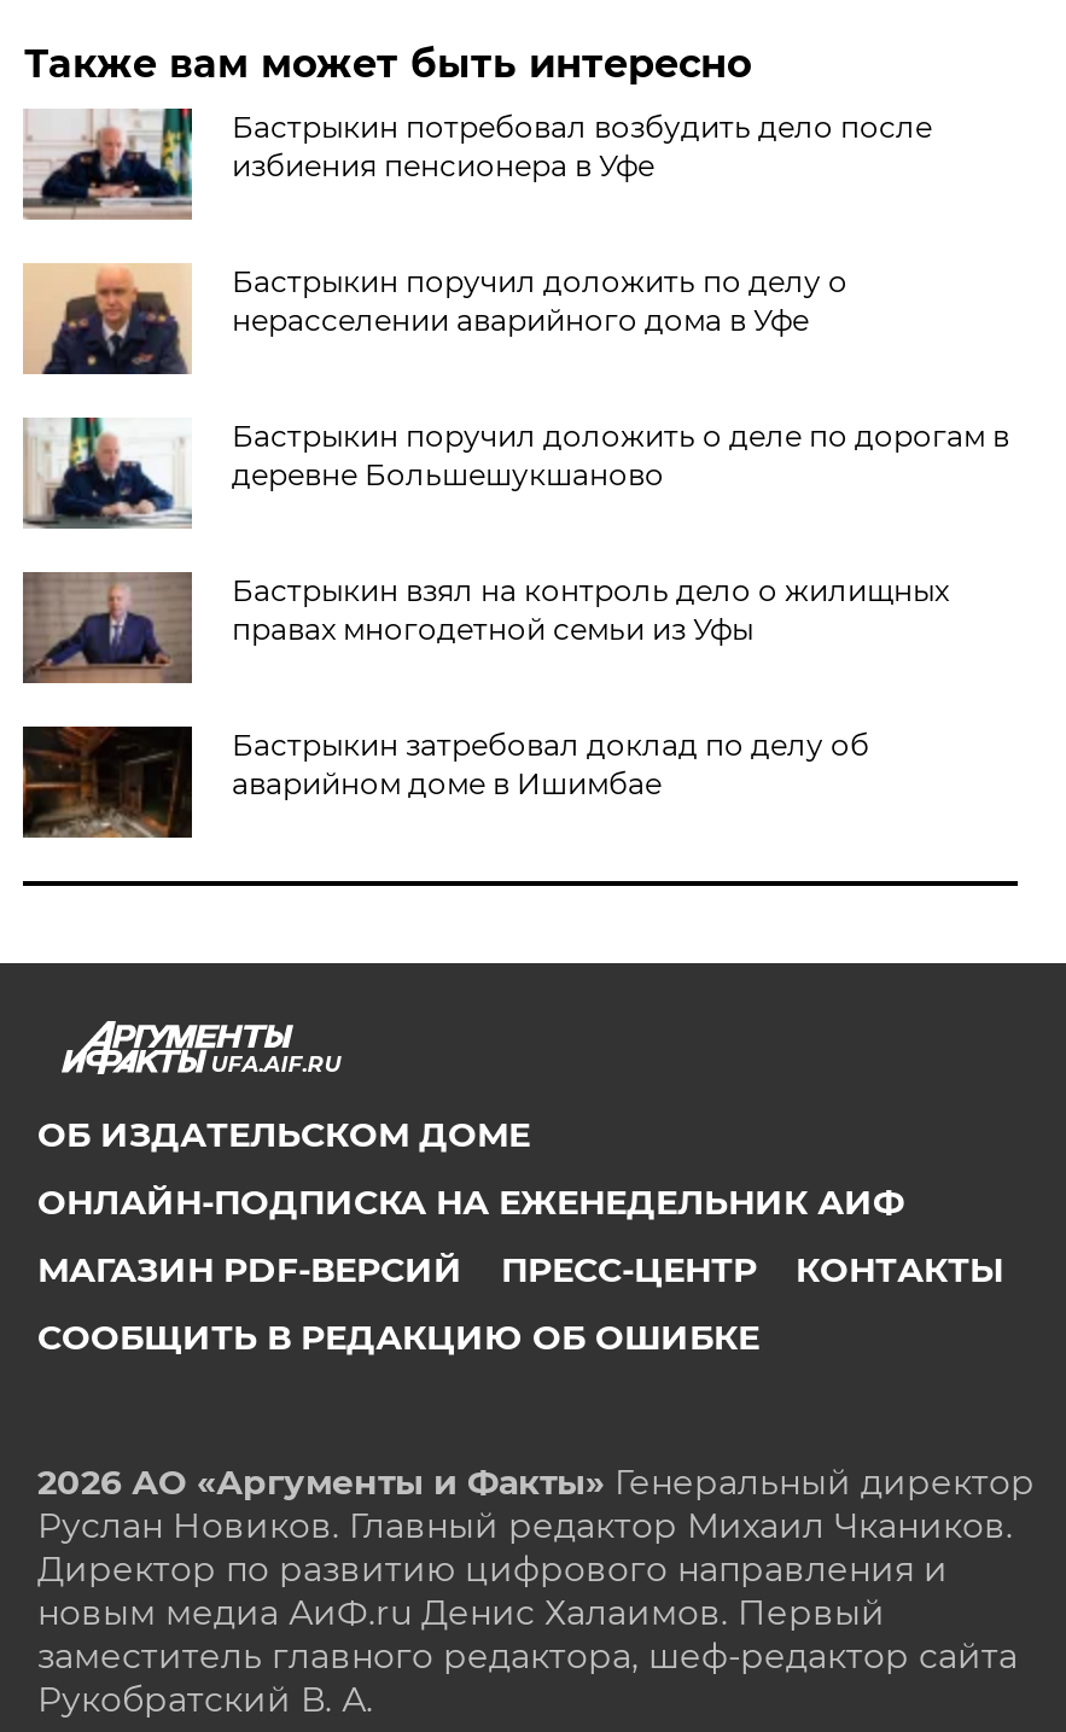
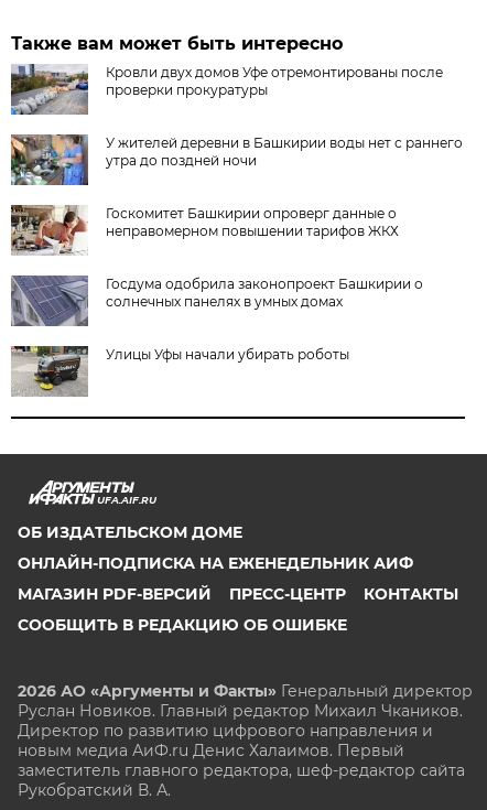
- [image]
- Бастрыкин потребовал возбудить дело после
- избиения пенсионера в Уфе
+ [image]
+ Кровли двух домов Уфе отремонтированы после
+ проверки прокуратуры

- [image]
- Бастрыкин поручил доложить по делу о
- нерасселении аварийного дома в Уфе
+ [image]
+ У жителей деревни в Башкирии воды нет с раннего
+ утра до поздней ночи

- [image]
- Бастрыкин поручил доложить о деле по дорогам в
- деревне Большешукшаново
+ [image]
+ Госкомитет Башкирии опроверг данные о
+ неправомерном повышении тарифов ЖКХ

- [image]
- Бастрыкин взял на контроль дело о жилищных
- правах многодетной семьи из Уфы
+ [image]
+ Госдума одобрила законопроект Башкирии о
+ солнечных панелях в умных домах

- [image]
- Бастрыкин затребовал доклад по делу об
- аварийном доме в Ишимбае
+ [image]
+ Улицы Уфы начали убирать роботы
